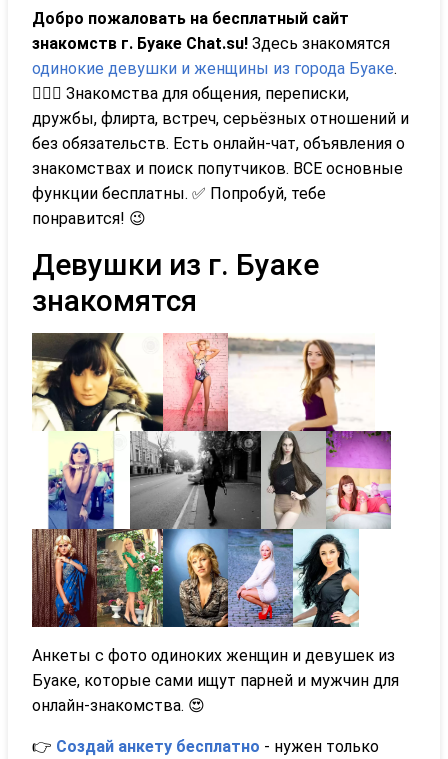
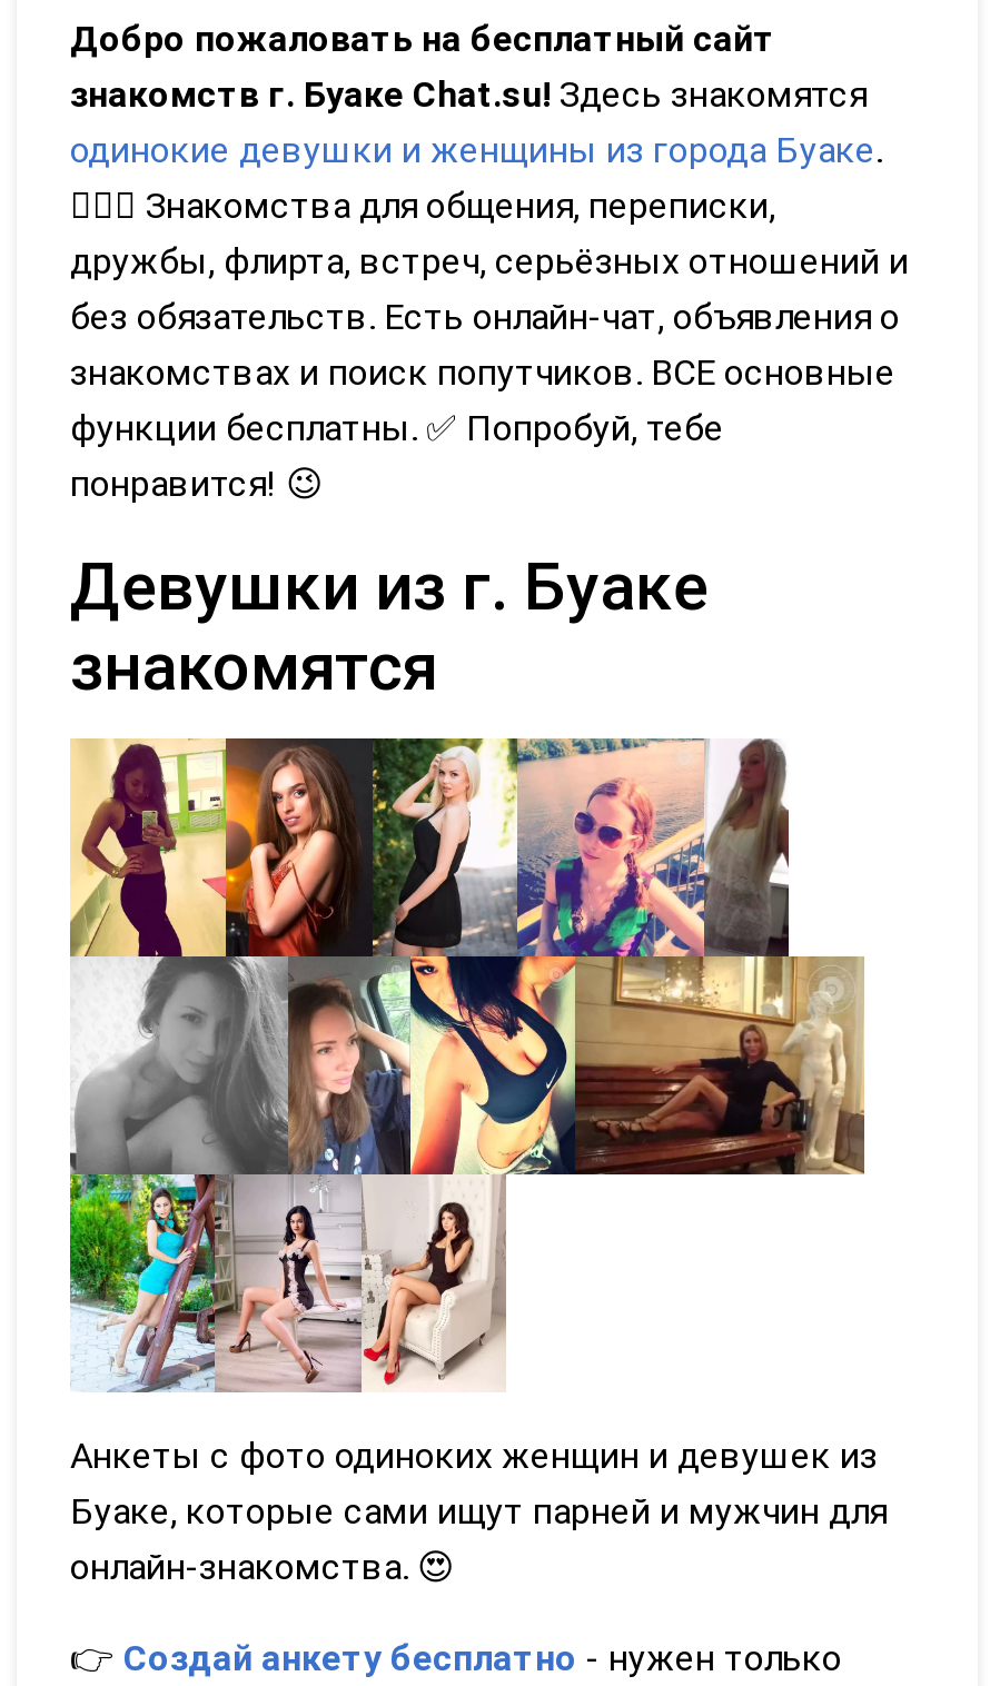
- [image]
+ [image]
